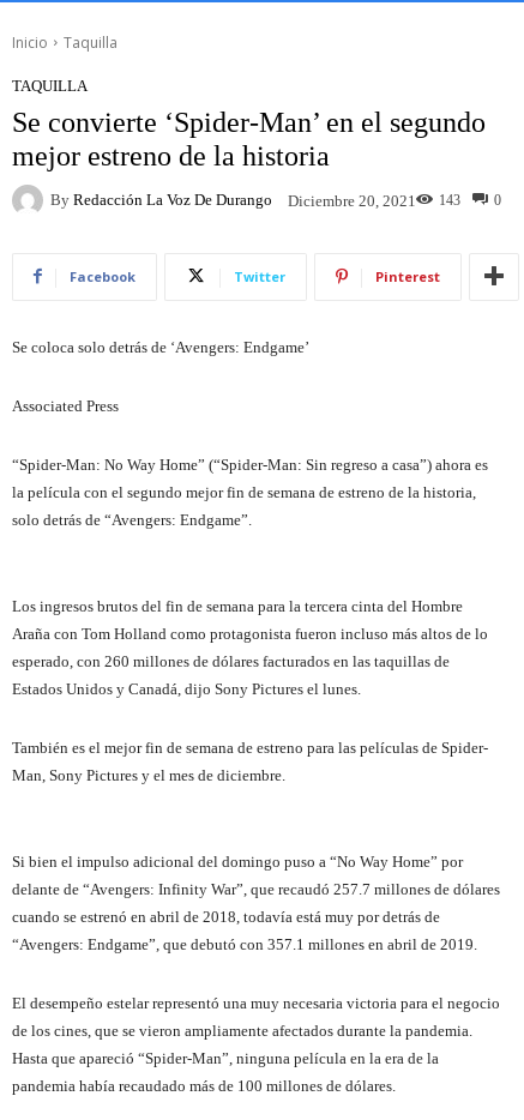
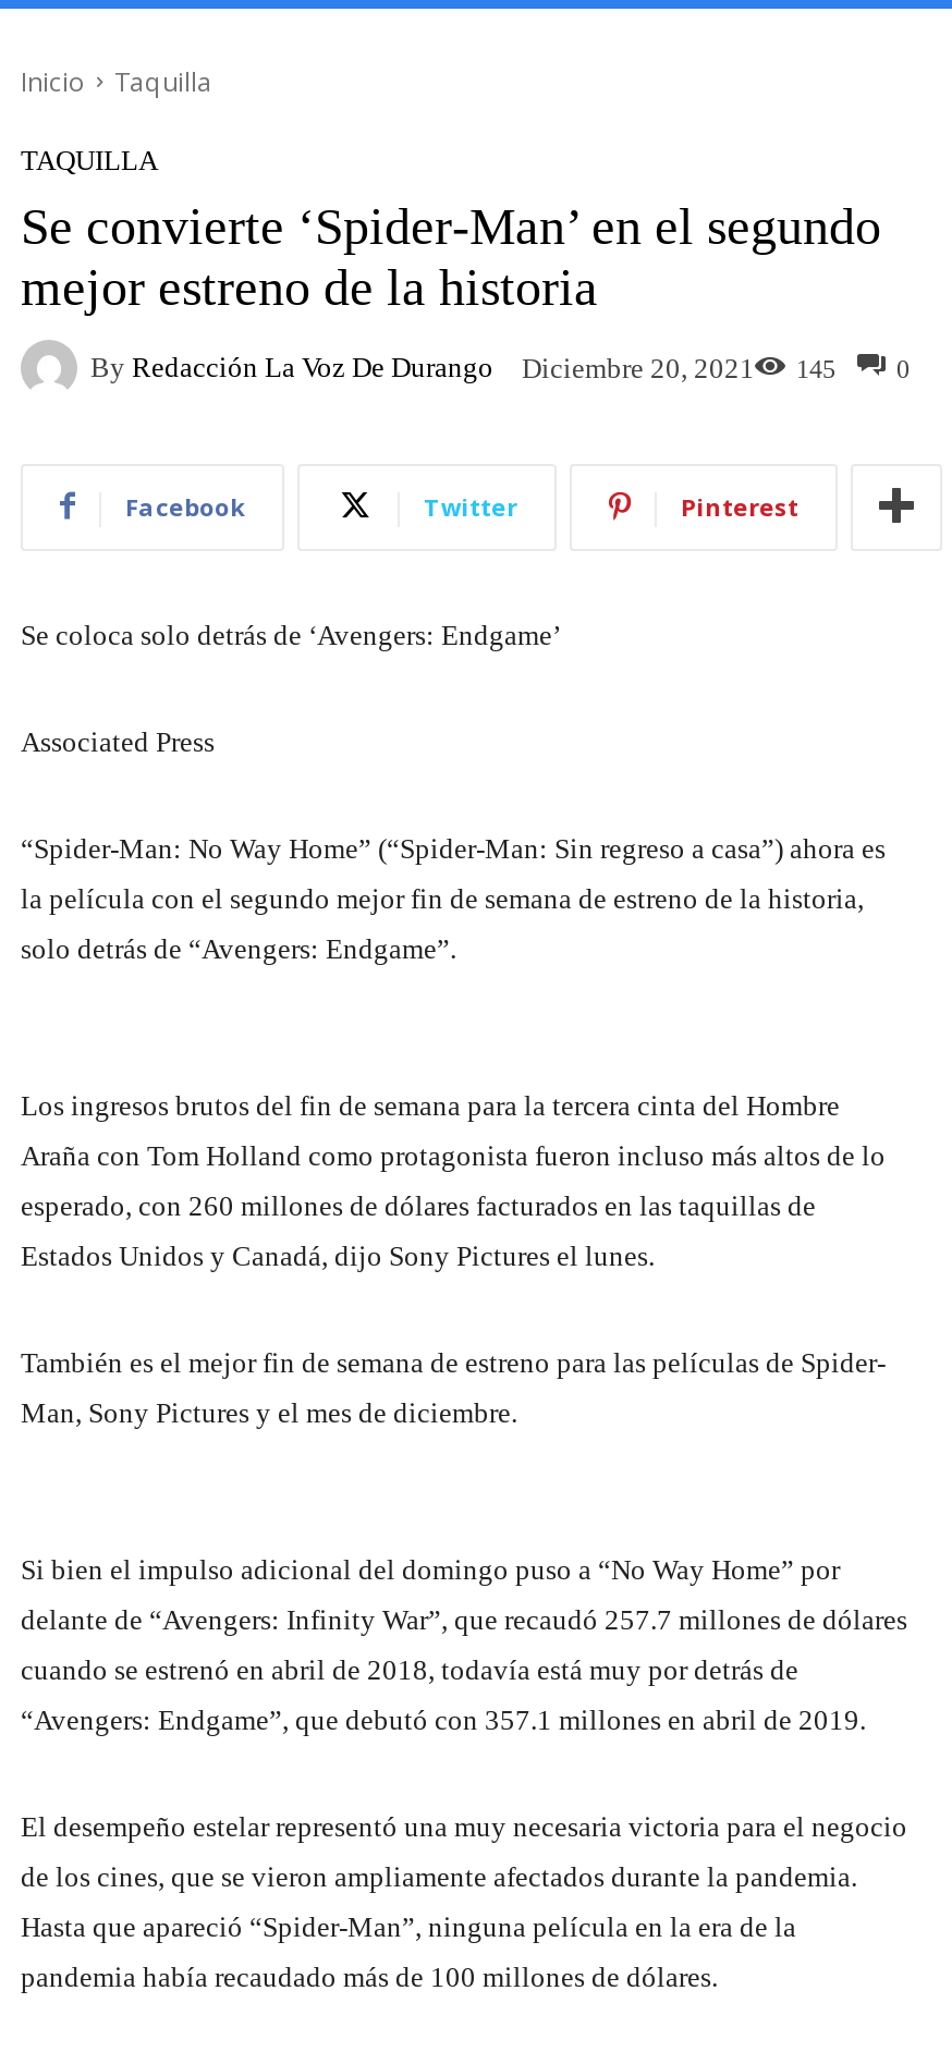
- By Redacción La Voz De Durango Diciembre 20, 2021 143 0
+ By Redacción La Voz De Durango Diciembre 20, 2021 145 0
